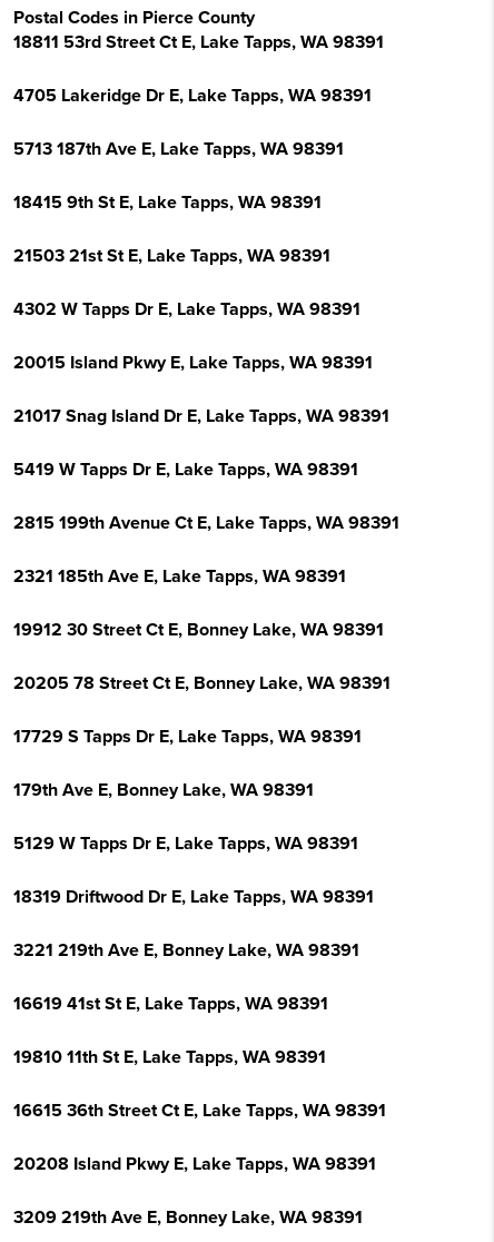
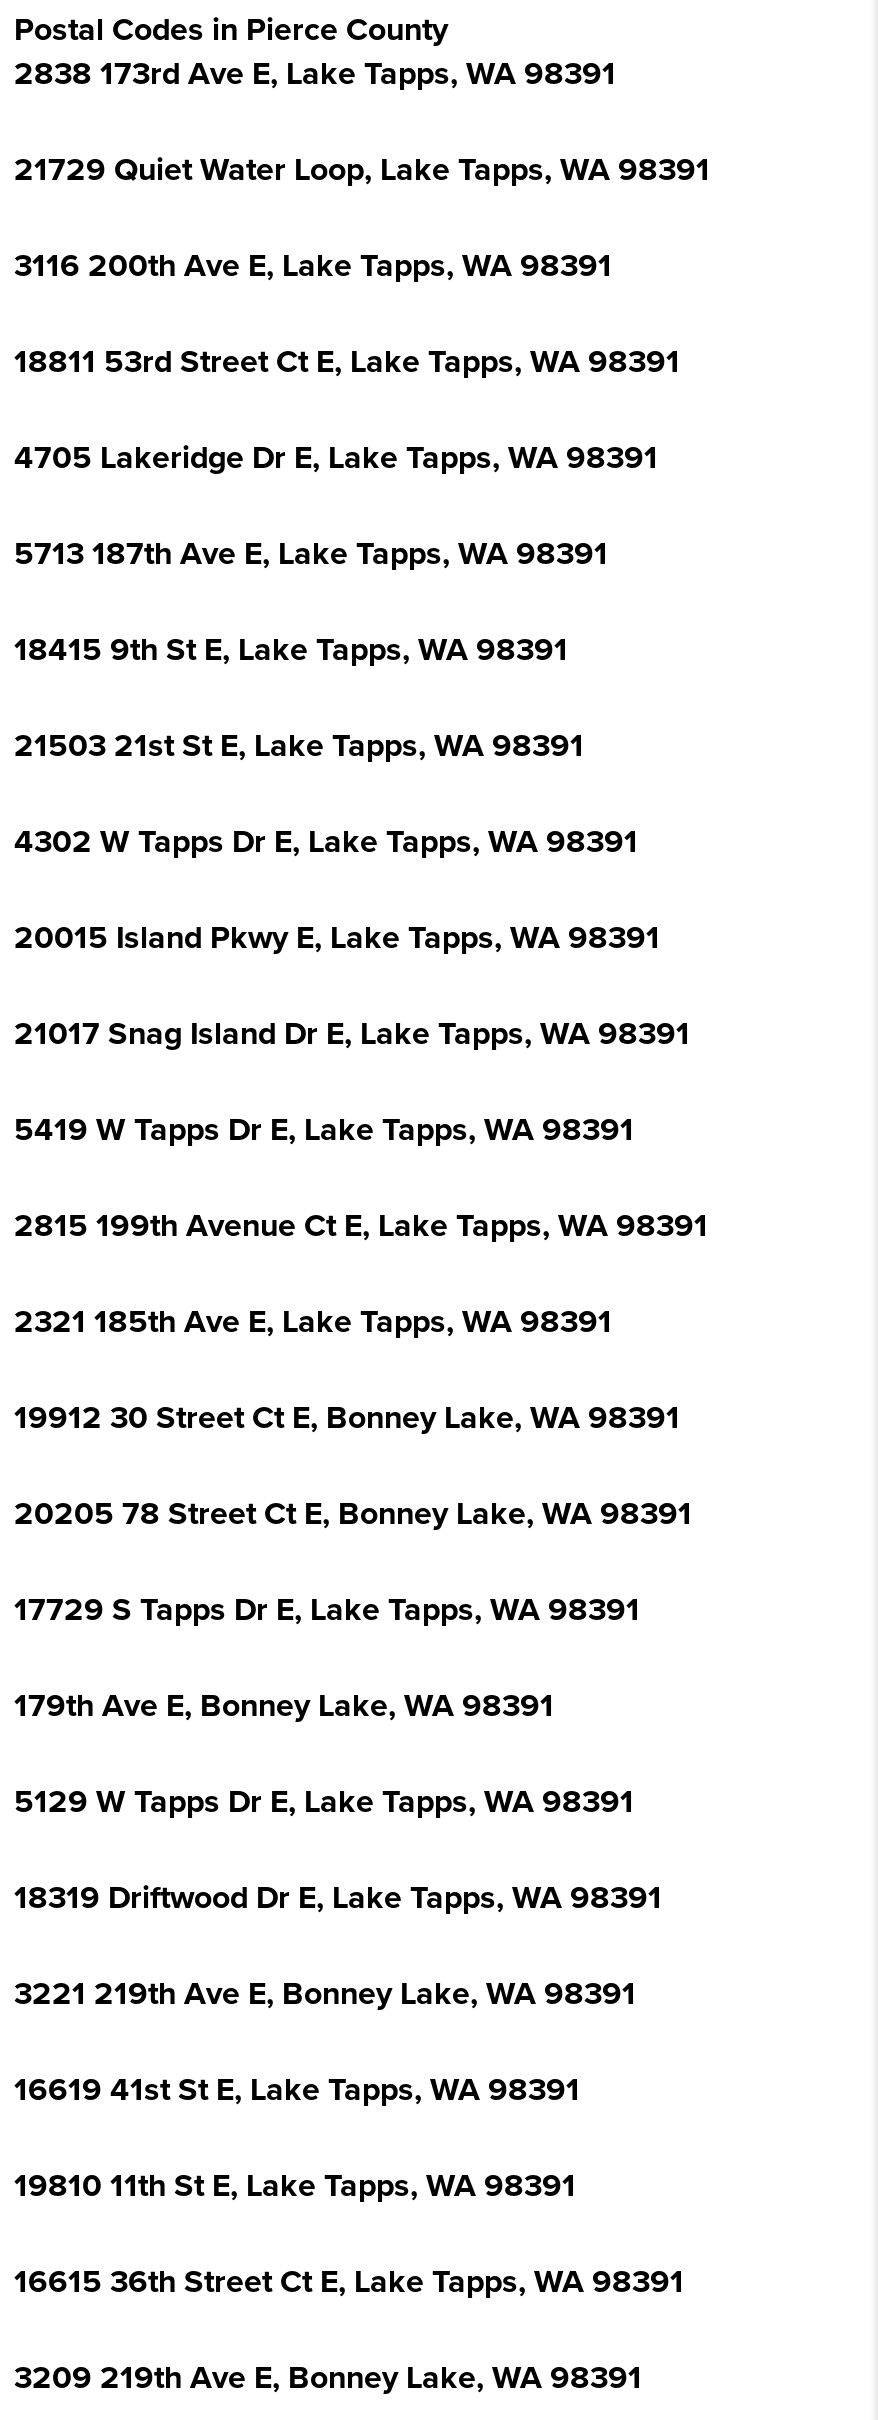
+ 2838 173rd Ave E, Lake Tapps, WA 98391
+ 21729 Quiet Water Loop, Lake Tapps, WA 98391
+ 3116 200th Ave E, Lake Tapps, WA 98391

moved down: 18811 53rd Street Ct E, Lake Tapps, WA 98391 | 4705 Lakeridge Dr E, Lake Tapps, WA 98391 | 5713 187th Ave E, Lake Tapps, WA 98391 | ... | 19810 11th St E, Lake Tapps, WA 98391 | 16615 36th Street Ct E, Lake Tapps, WA 98391

- 20208 Island Pkwy E, Lake Tapps, WA 98391
